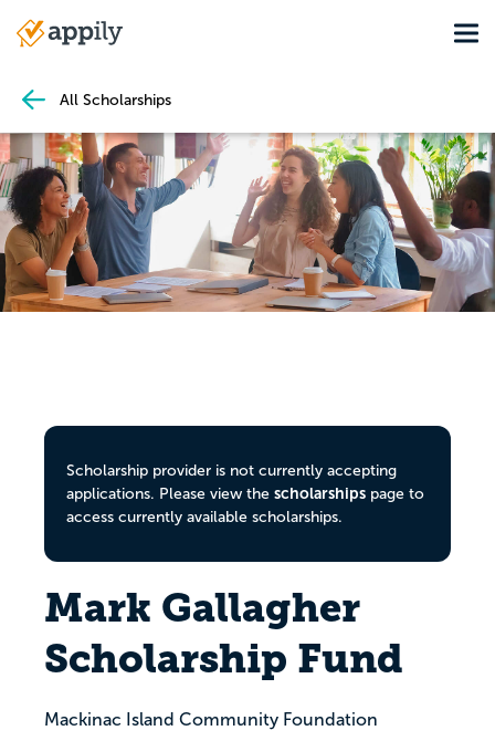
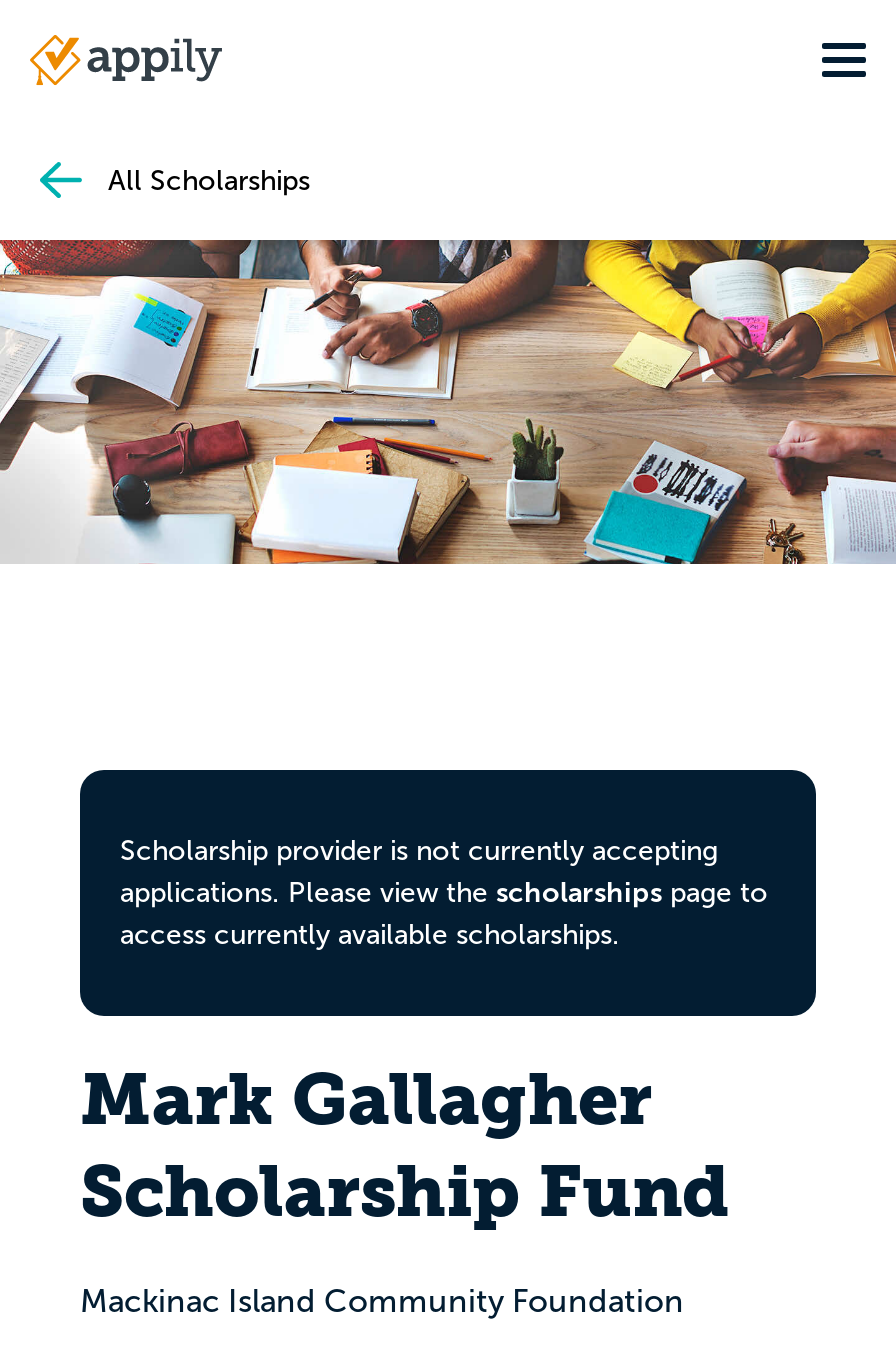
- [image]
+ [image]
